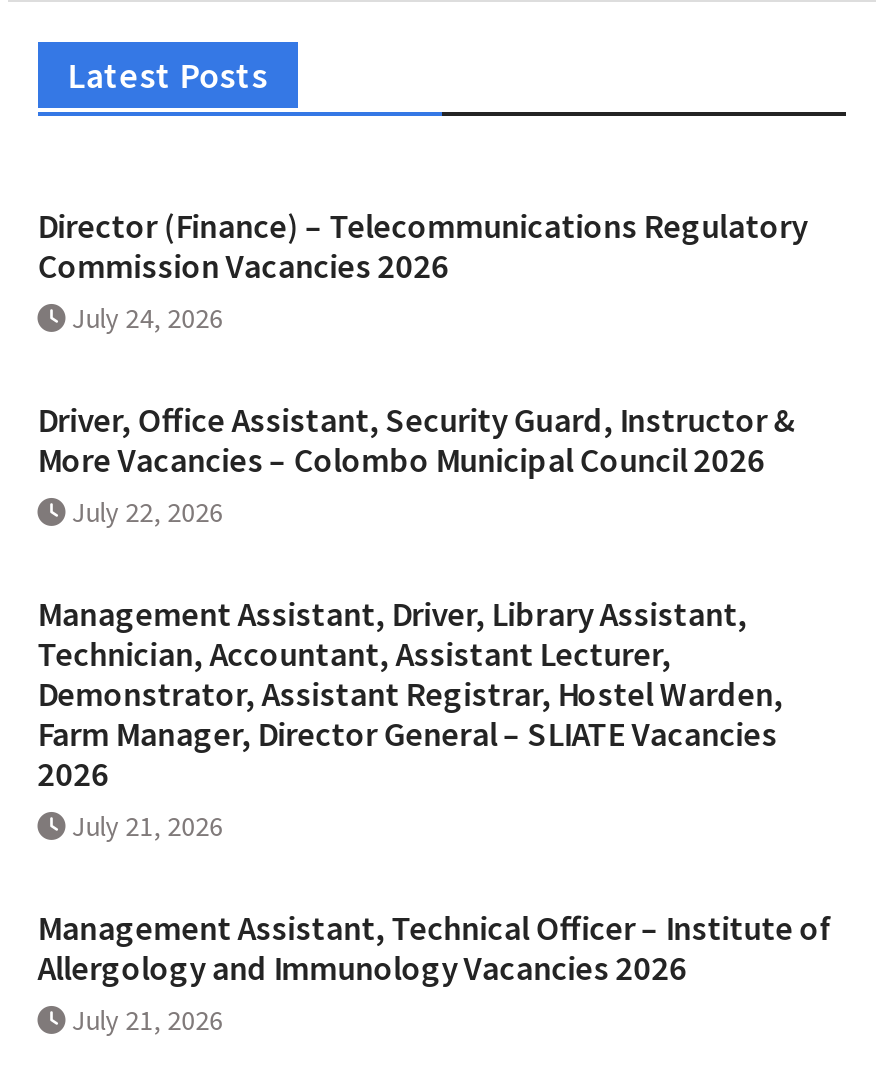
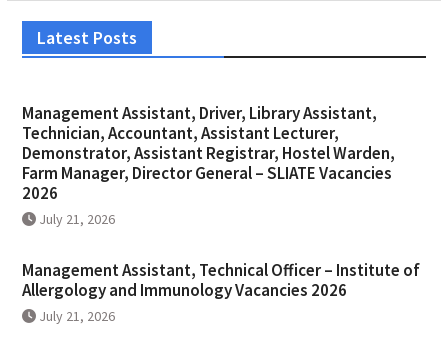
- Director (Finance) – Telecommunications Regulatory
- Commission Vacancies 2026
- July 24, 2026
- Driver, Office Assistant, Security Guard, Instructor &
- More Vacancies – Colombo Municipal Council 2026
- July 22, 2026
